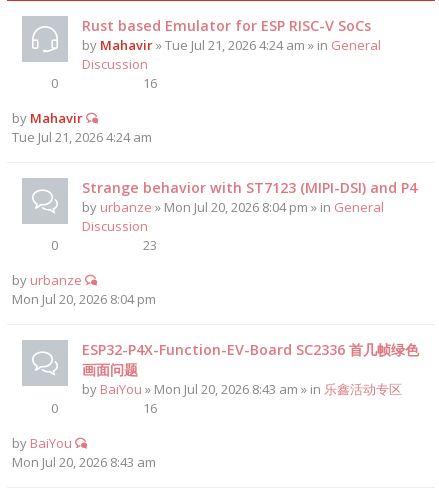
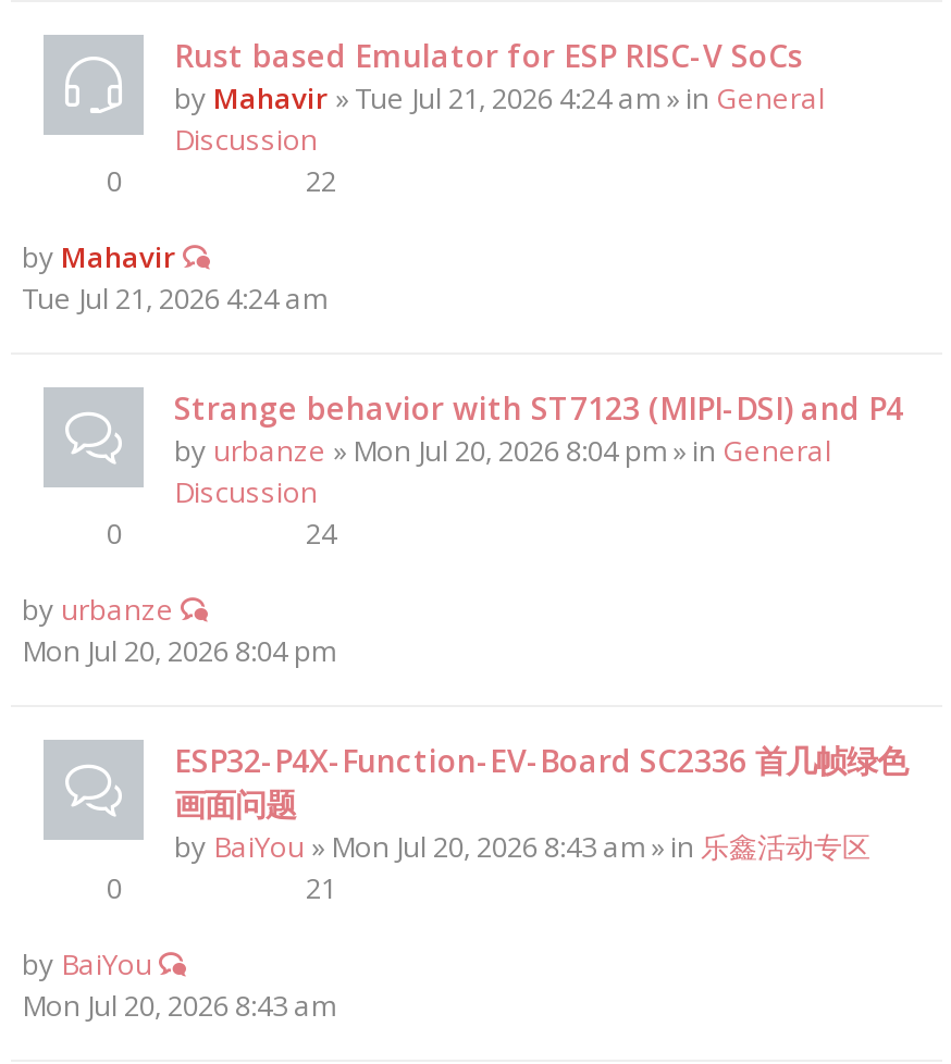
- 16
+ 22

- 23
+ 24

- 16
+ 21
